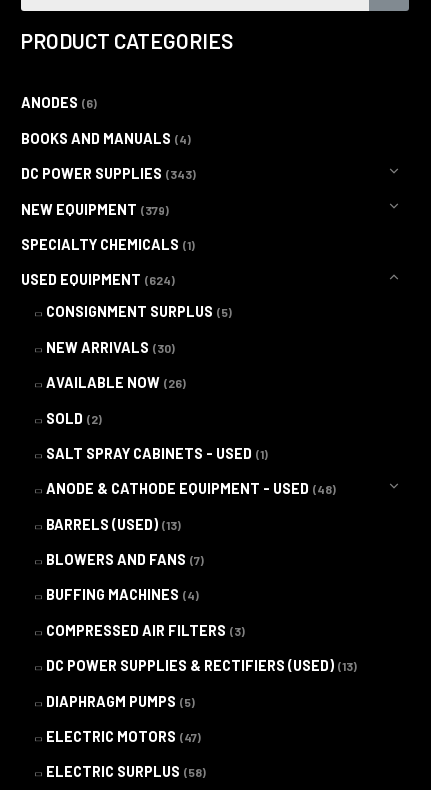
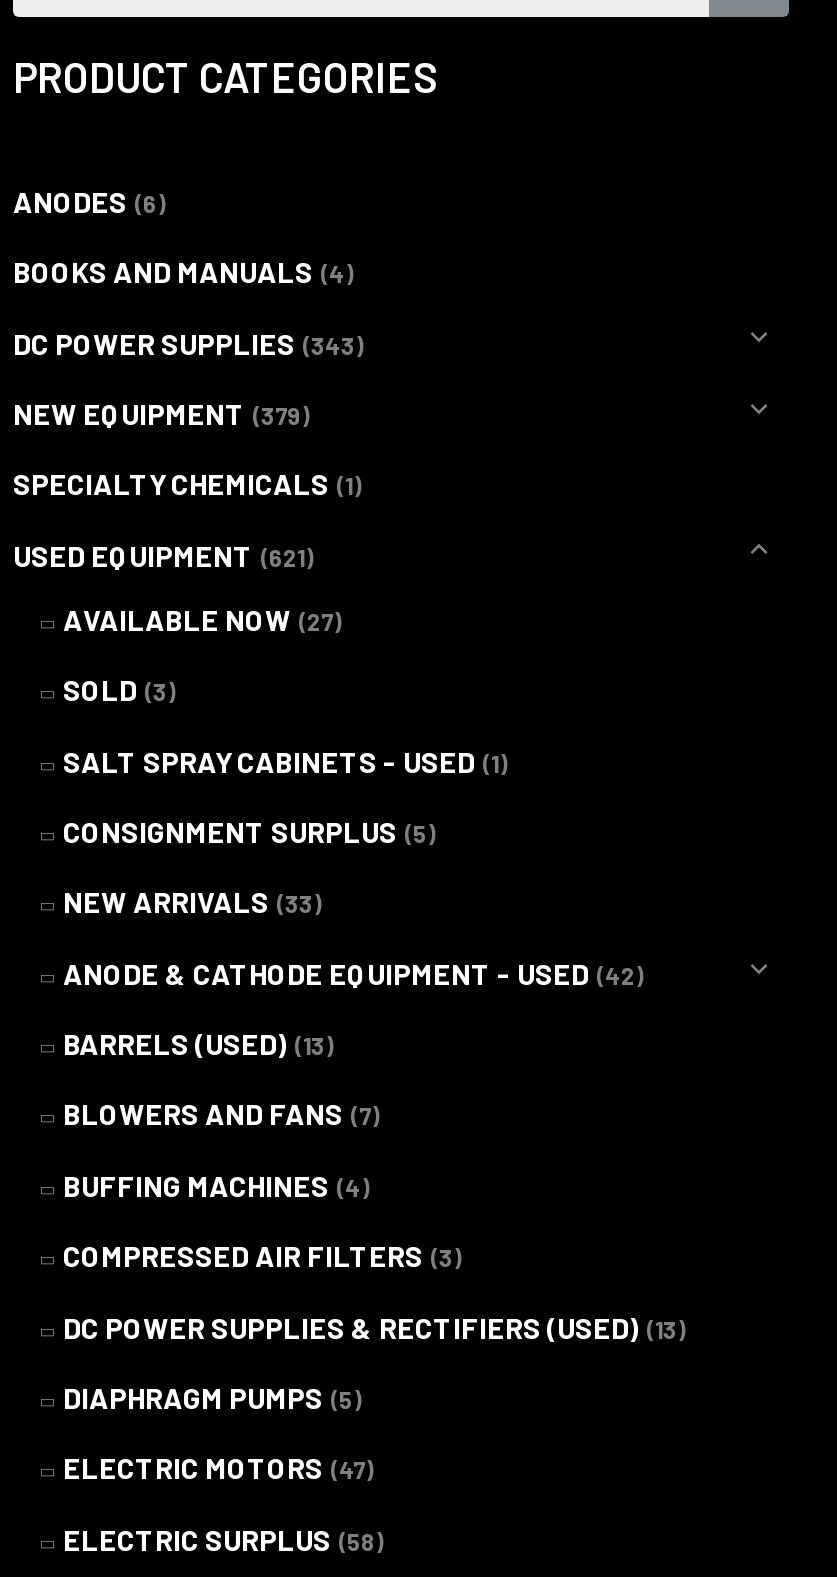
- USED EQUIPMENT (624)
+ USED EQUIPMENT (621)
+ AVAILABLE NOW (27)
+ SOLD (3)

moved down: CONSIGNMENT SURPLUS (5)

- NEW ARRIVALS (30)
- AVAILABLE NOW (26)
- SOLD (2)
- ANODE & CATHODE EQUIPMENT - USED (48)
+ NEW ARRIVALS (33)
+ ANODE & CATHODE EQUIPMENT - USED (42)

moved up: SALT SPRAY CABINETS - USED (1)
